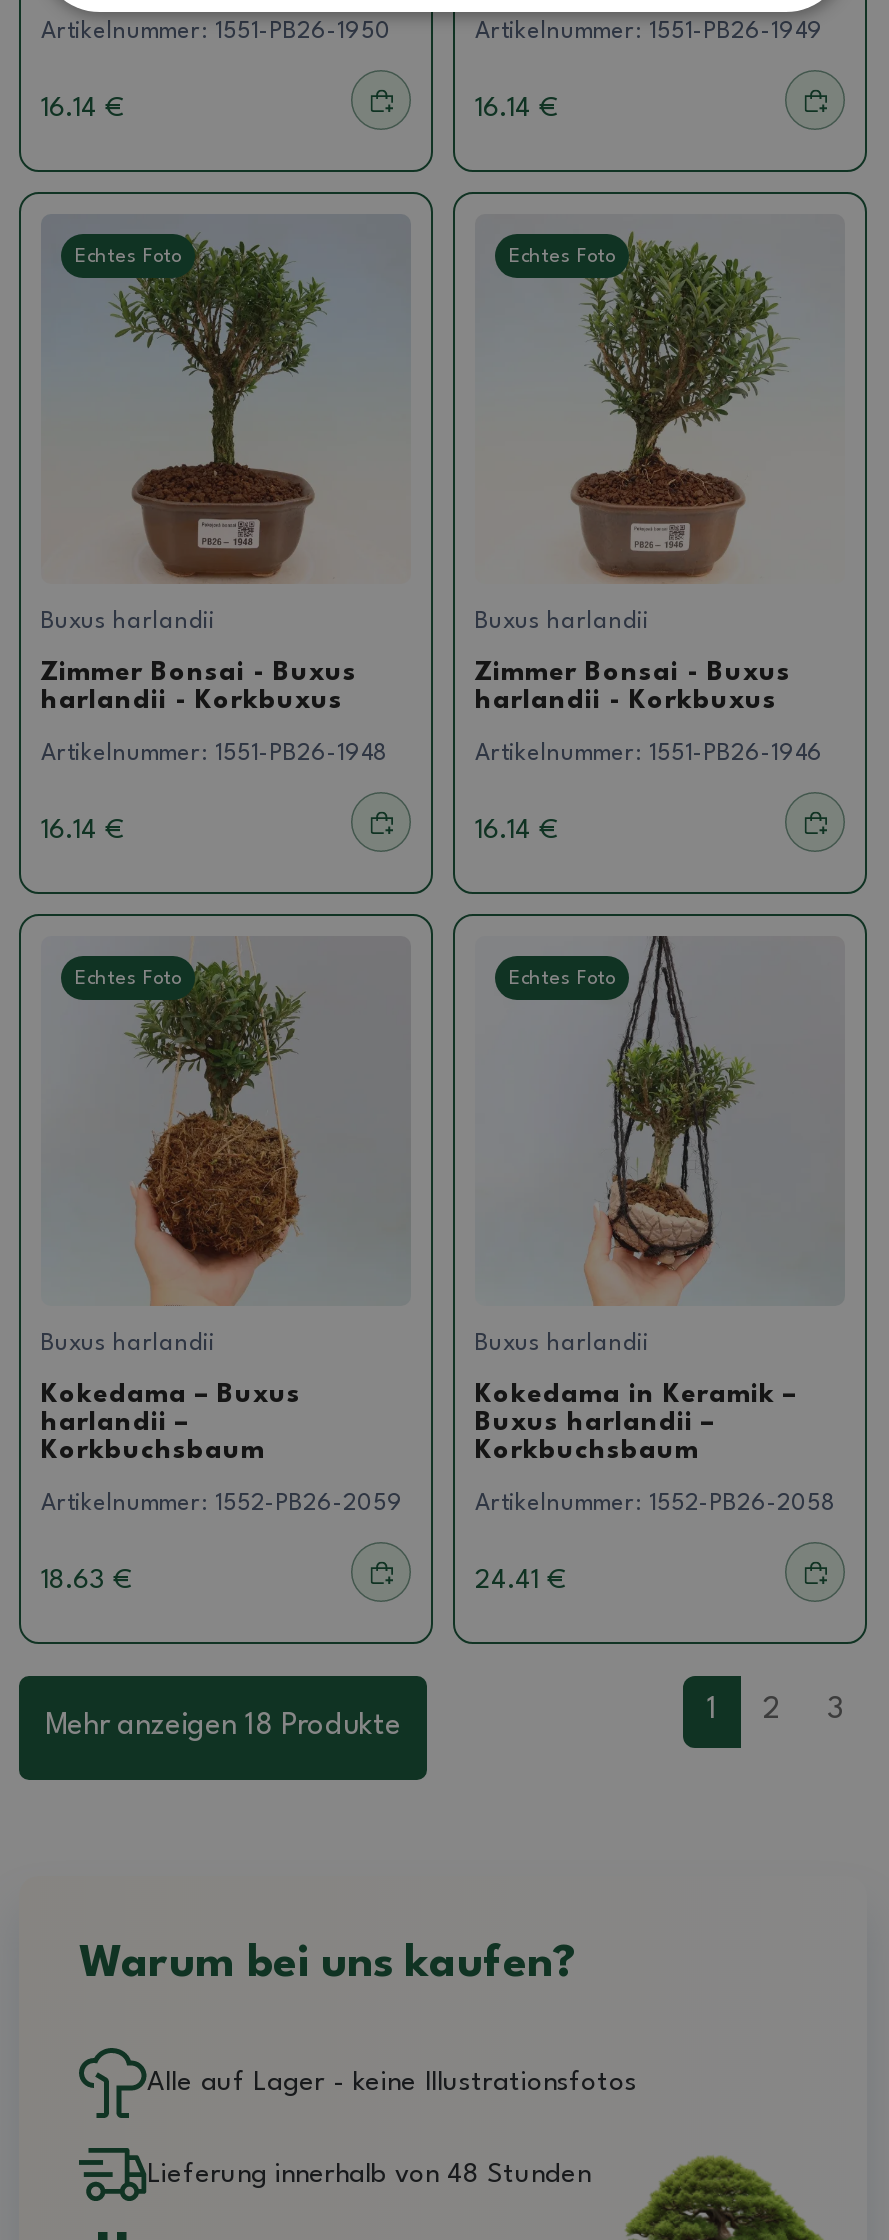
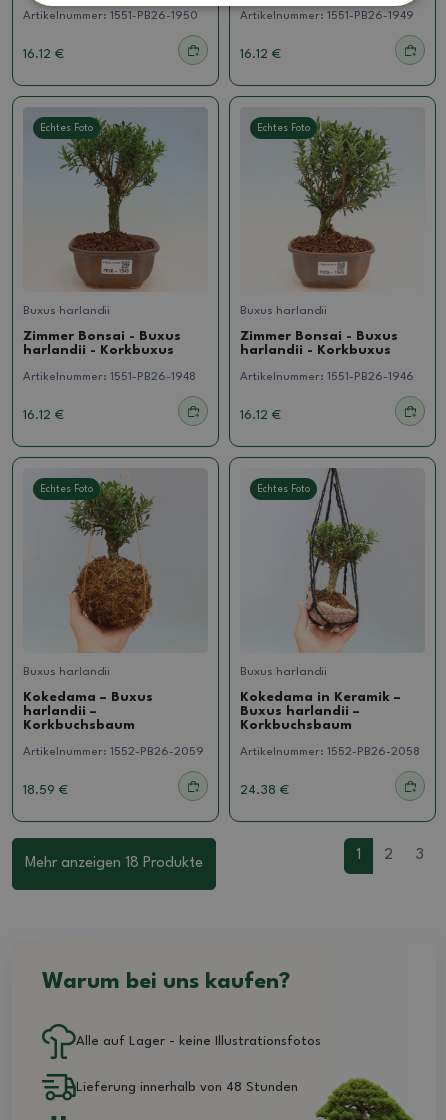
- 16.14 €
+ 16.12 €

- 16.14 €
+ 16.12 €

- 16.14 €
+ 16.12 €

- 16.14 €
+ 16.12 €

- 18.63 €
+ 18.59 €

- 24.41 €
+ 24.38 €
